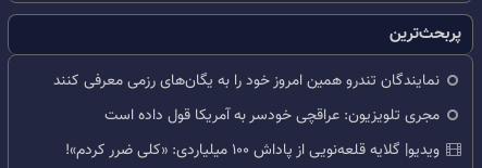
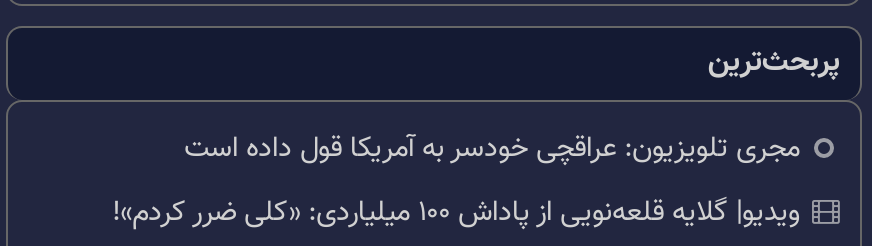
- نمایندگان تندرو همین امروز خود را به یگان‌های رزمی معرفی کنند
